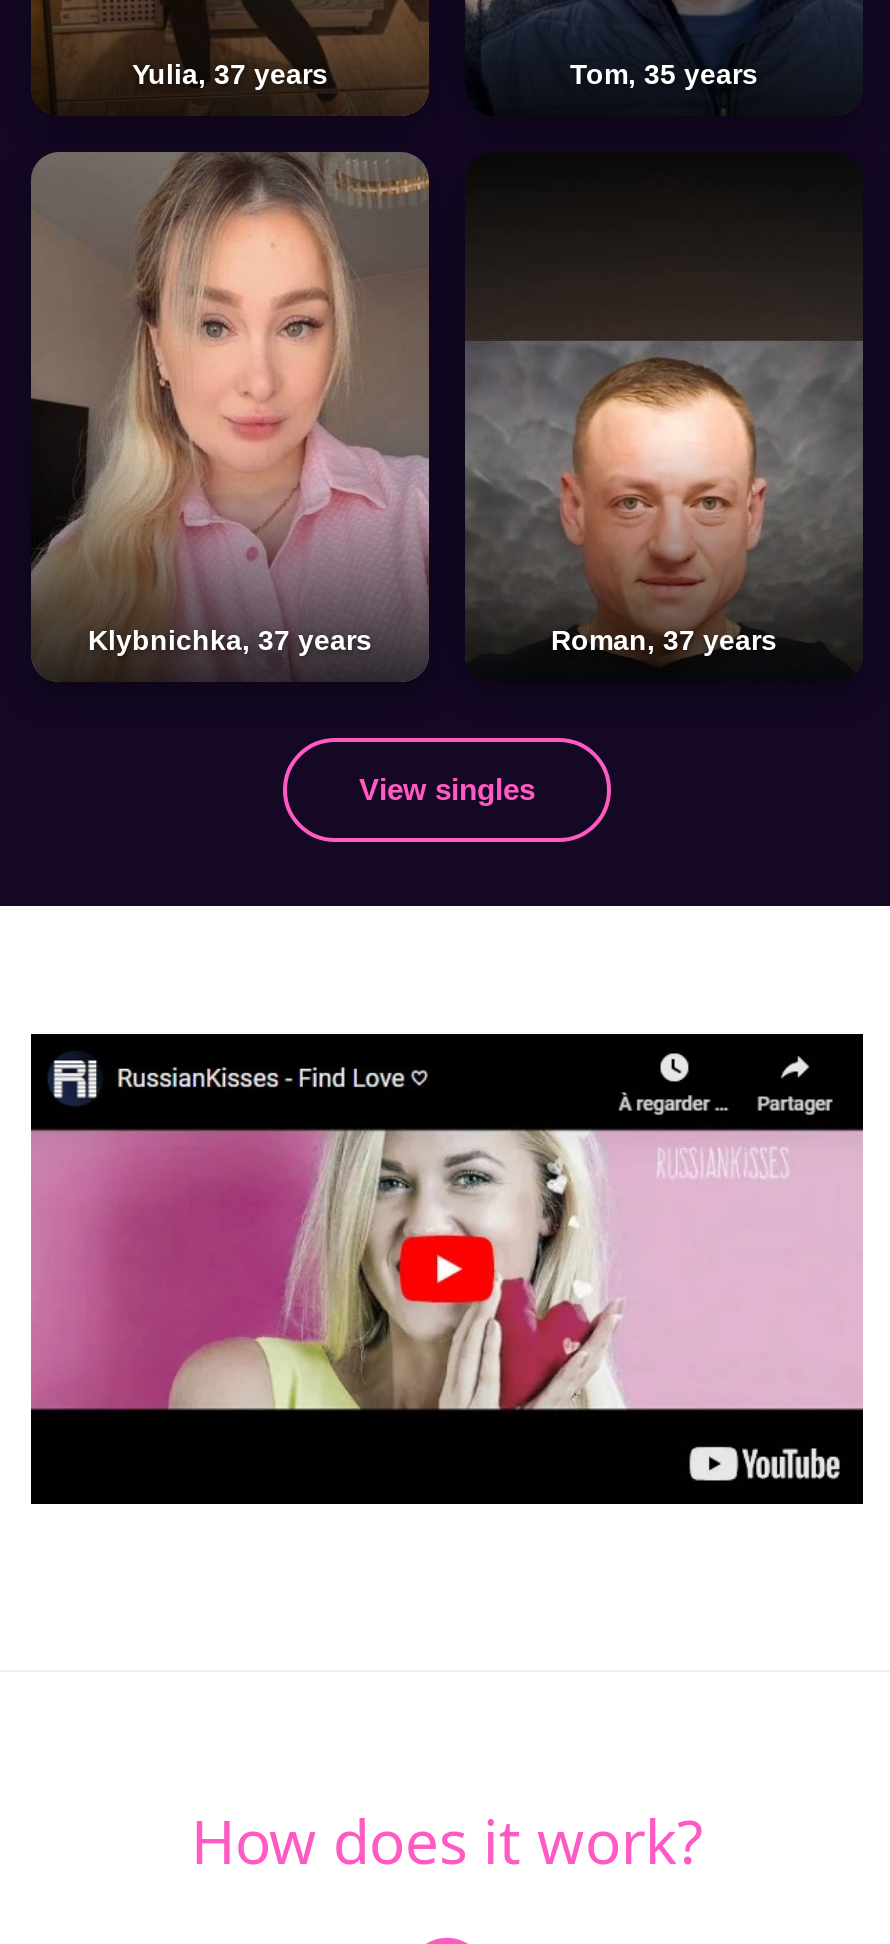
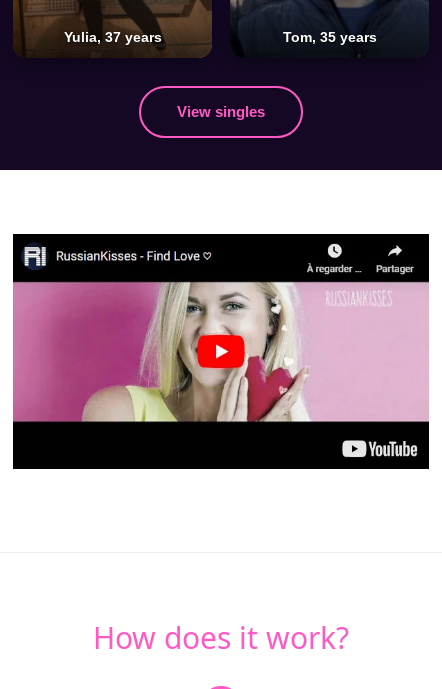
- [image]
- Klybnichka, 37 years
- Roman, 37 years

- [image]
